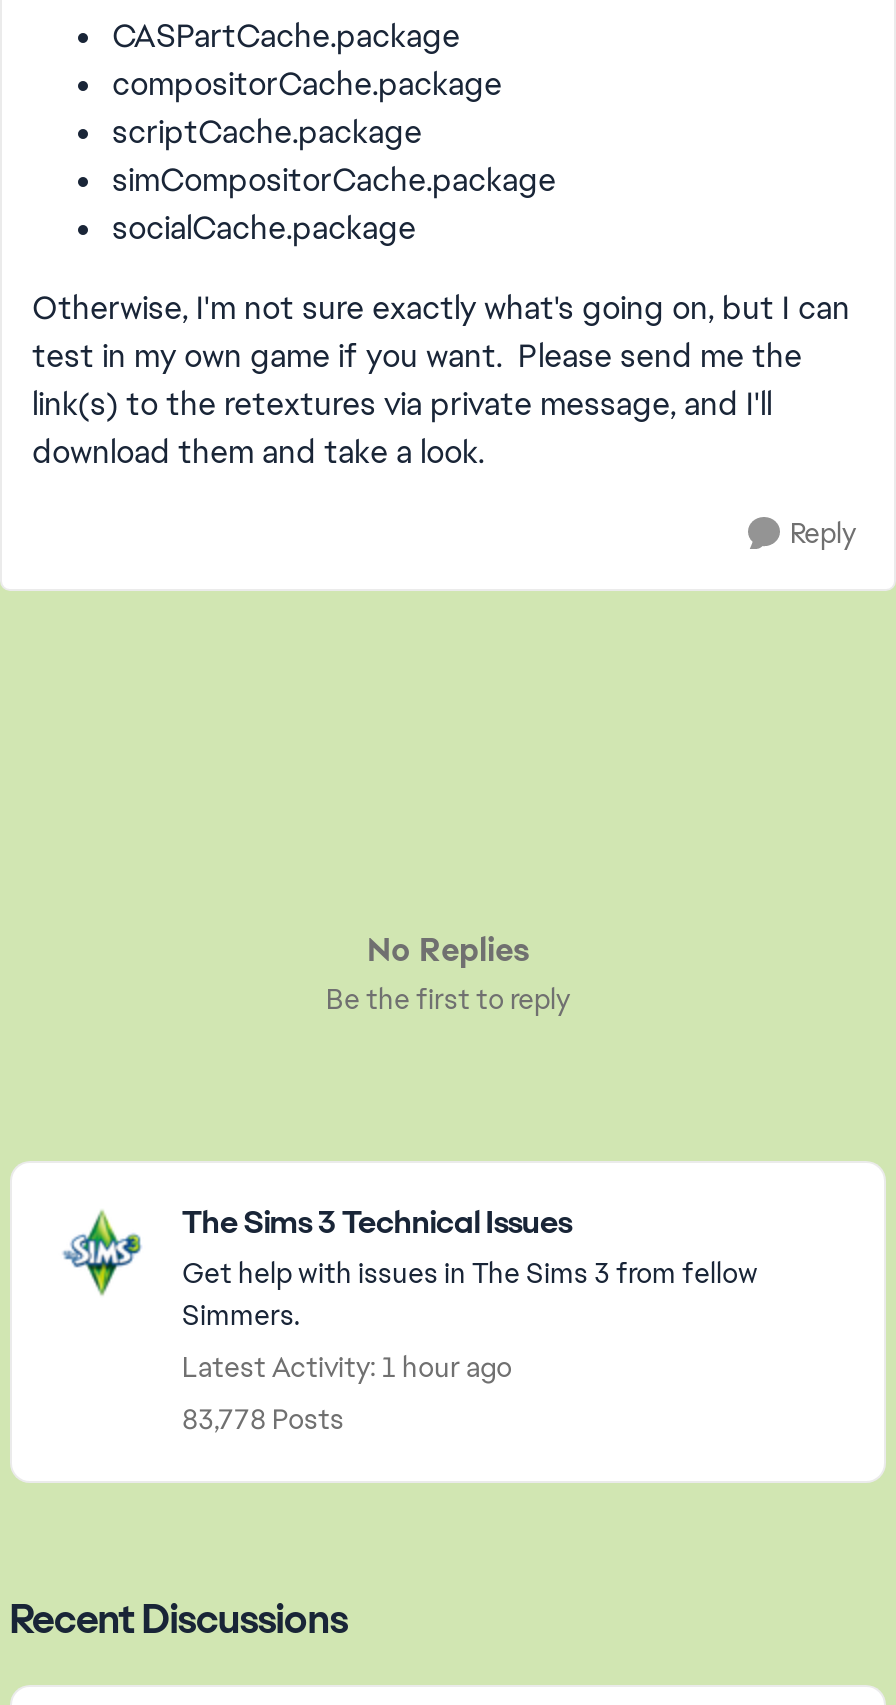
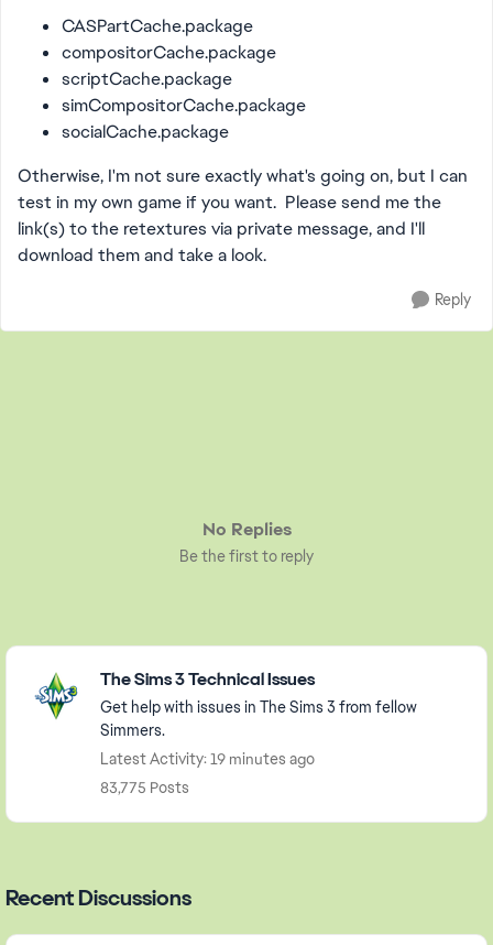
- Latest Activity: 1 hour ago
+ Latest Activity: 19 minutes ago

- 83,778 Posts
+ 83,775 Posts
